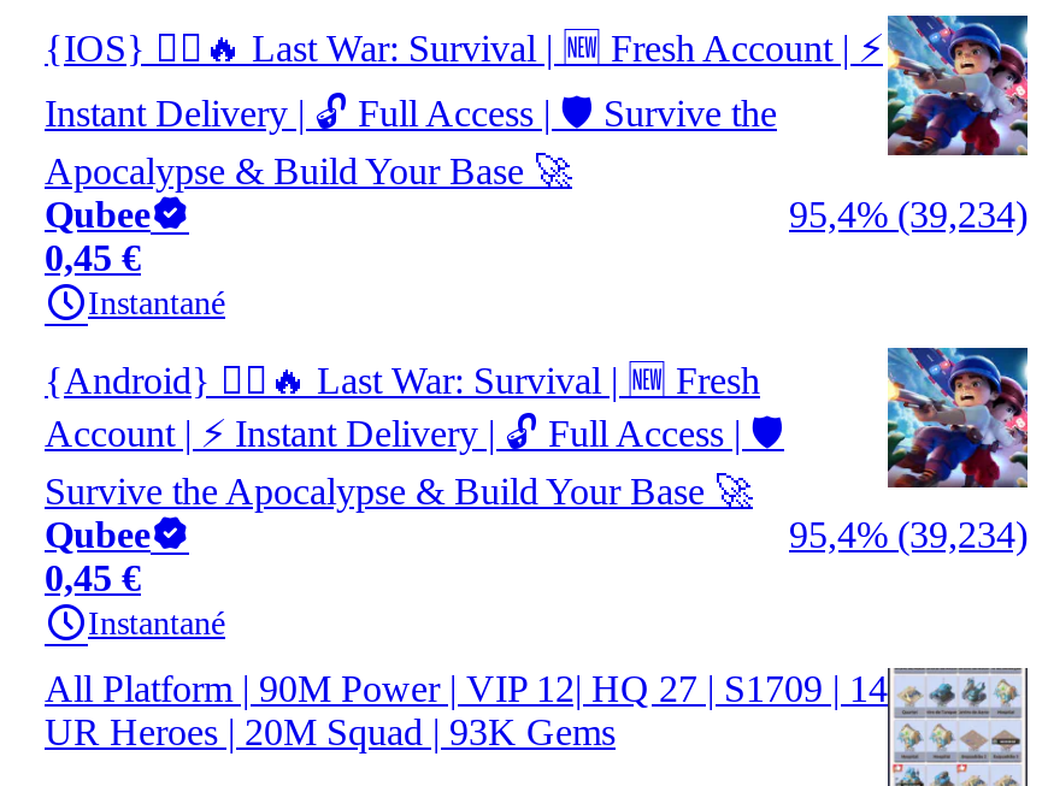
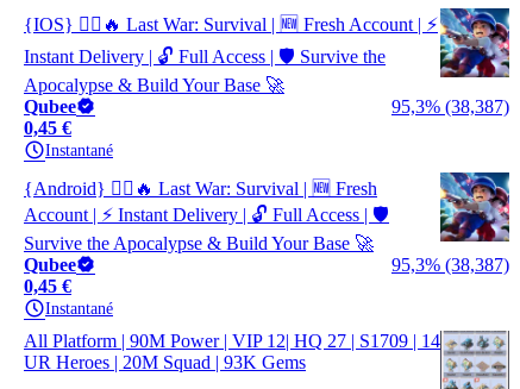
- 95,4% (39,234)
+ 95,3% (38,387)

- 95,4% (39,234)
+ 95,3% (38,387)
